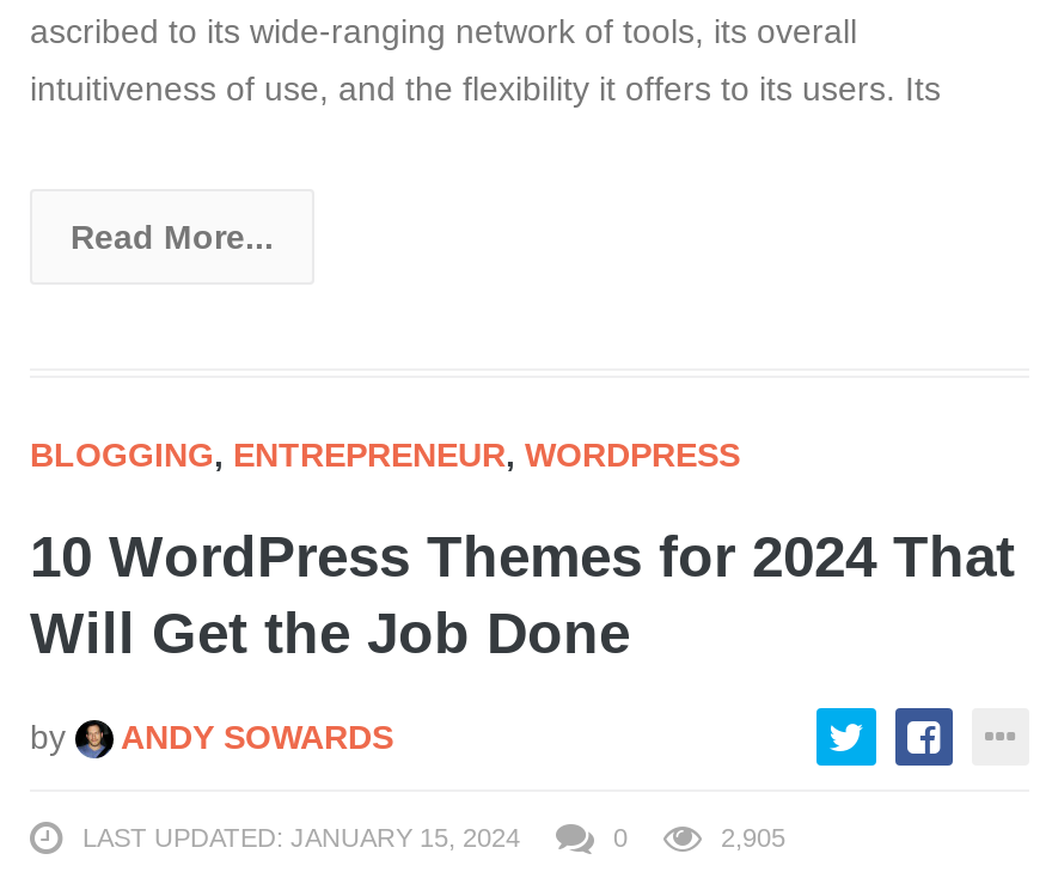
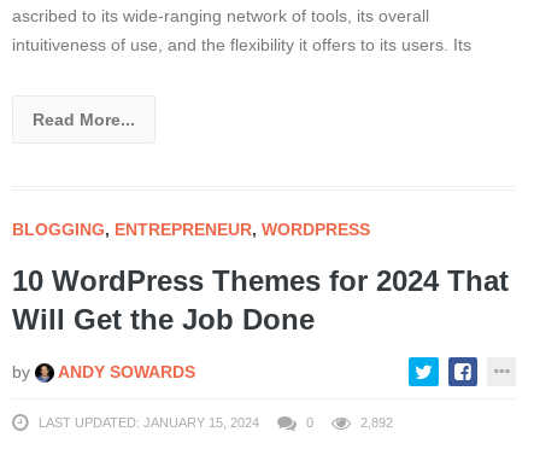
- 2,905
+ 2,892
